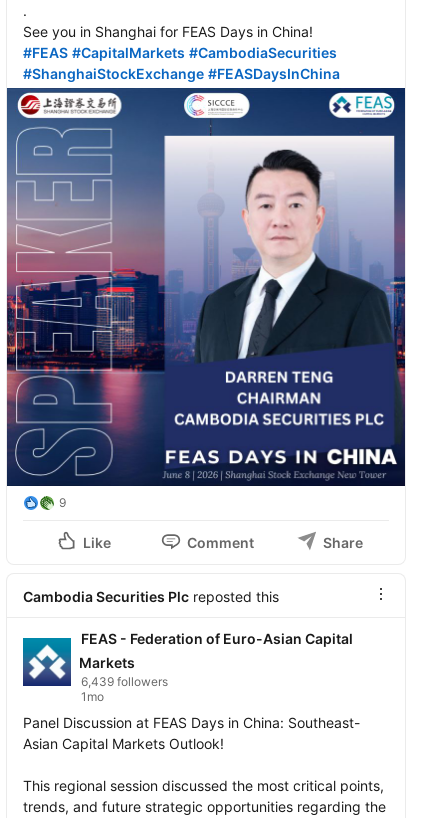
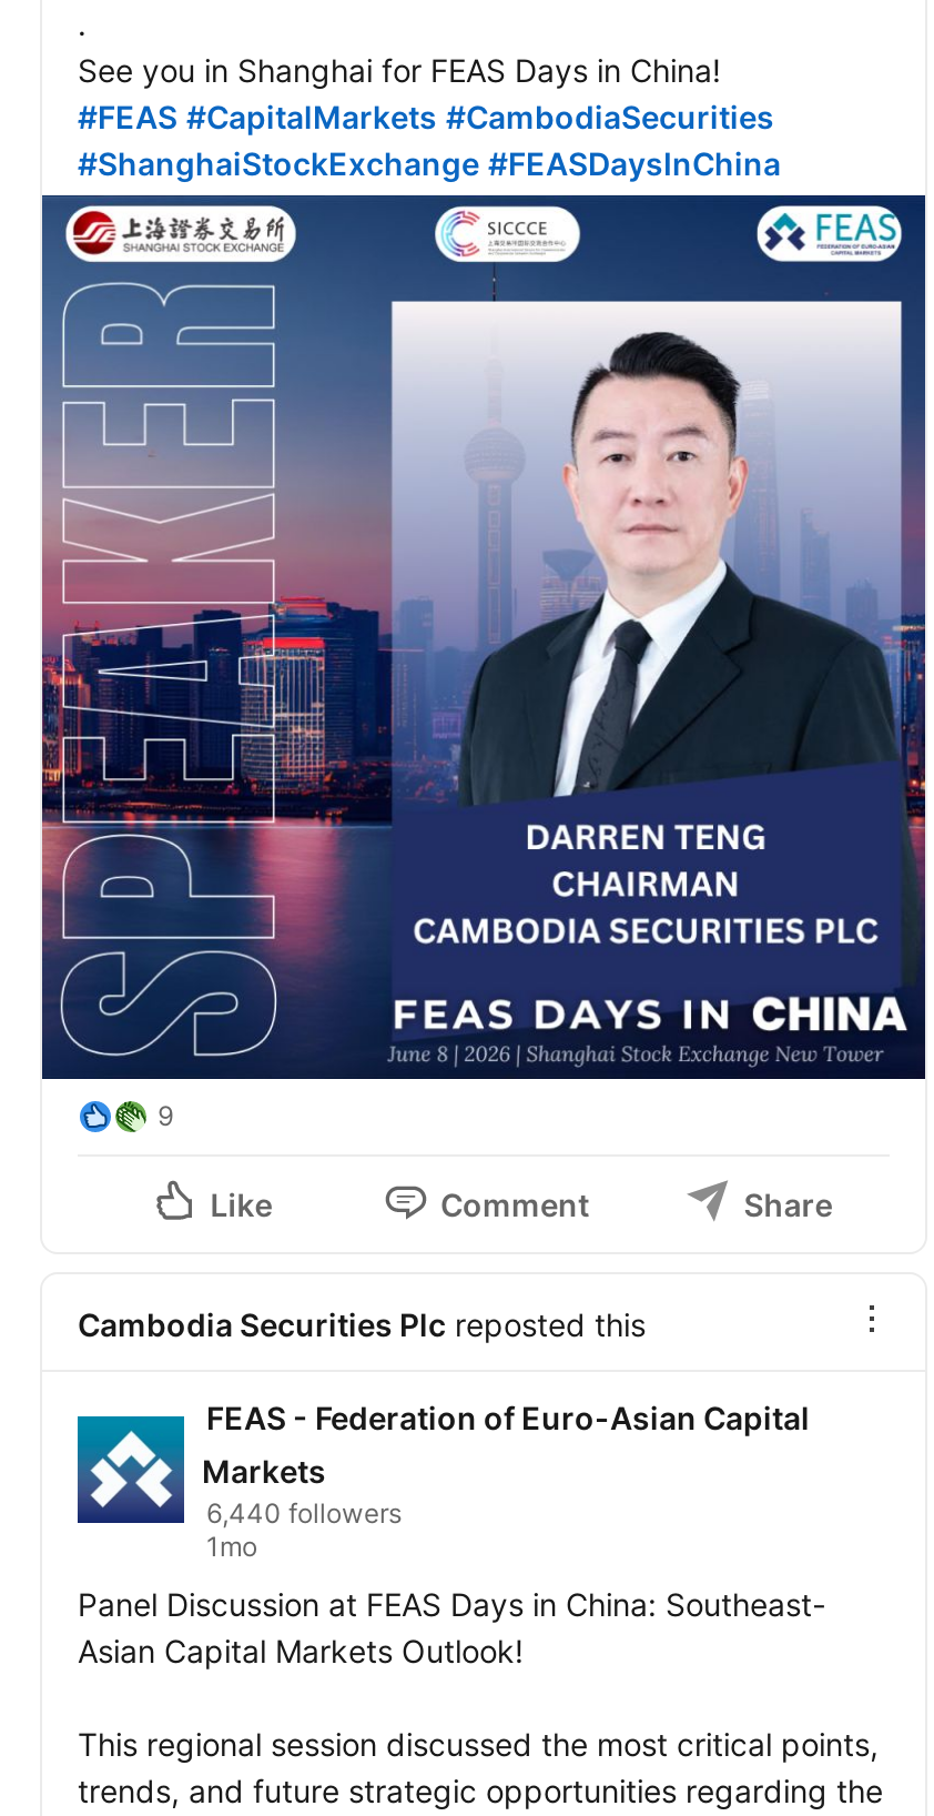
- 6,439 followers
+ 6,440 followers
